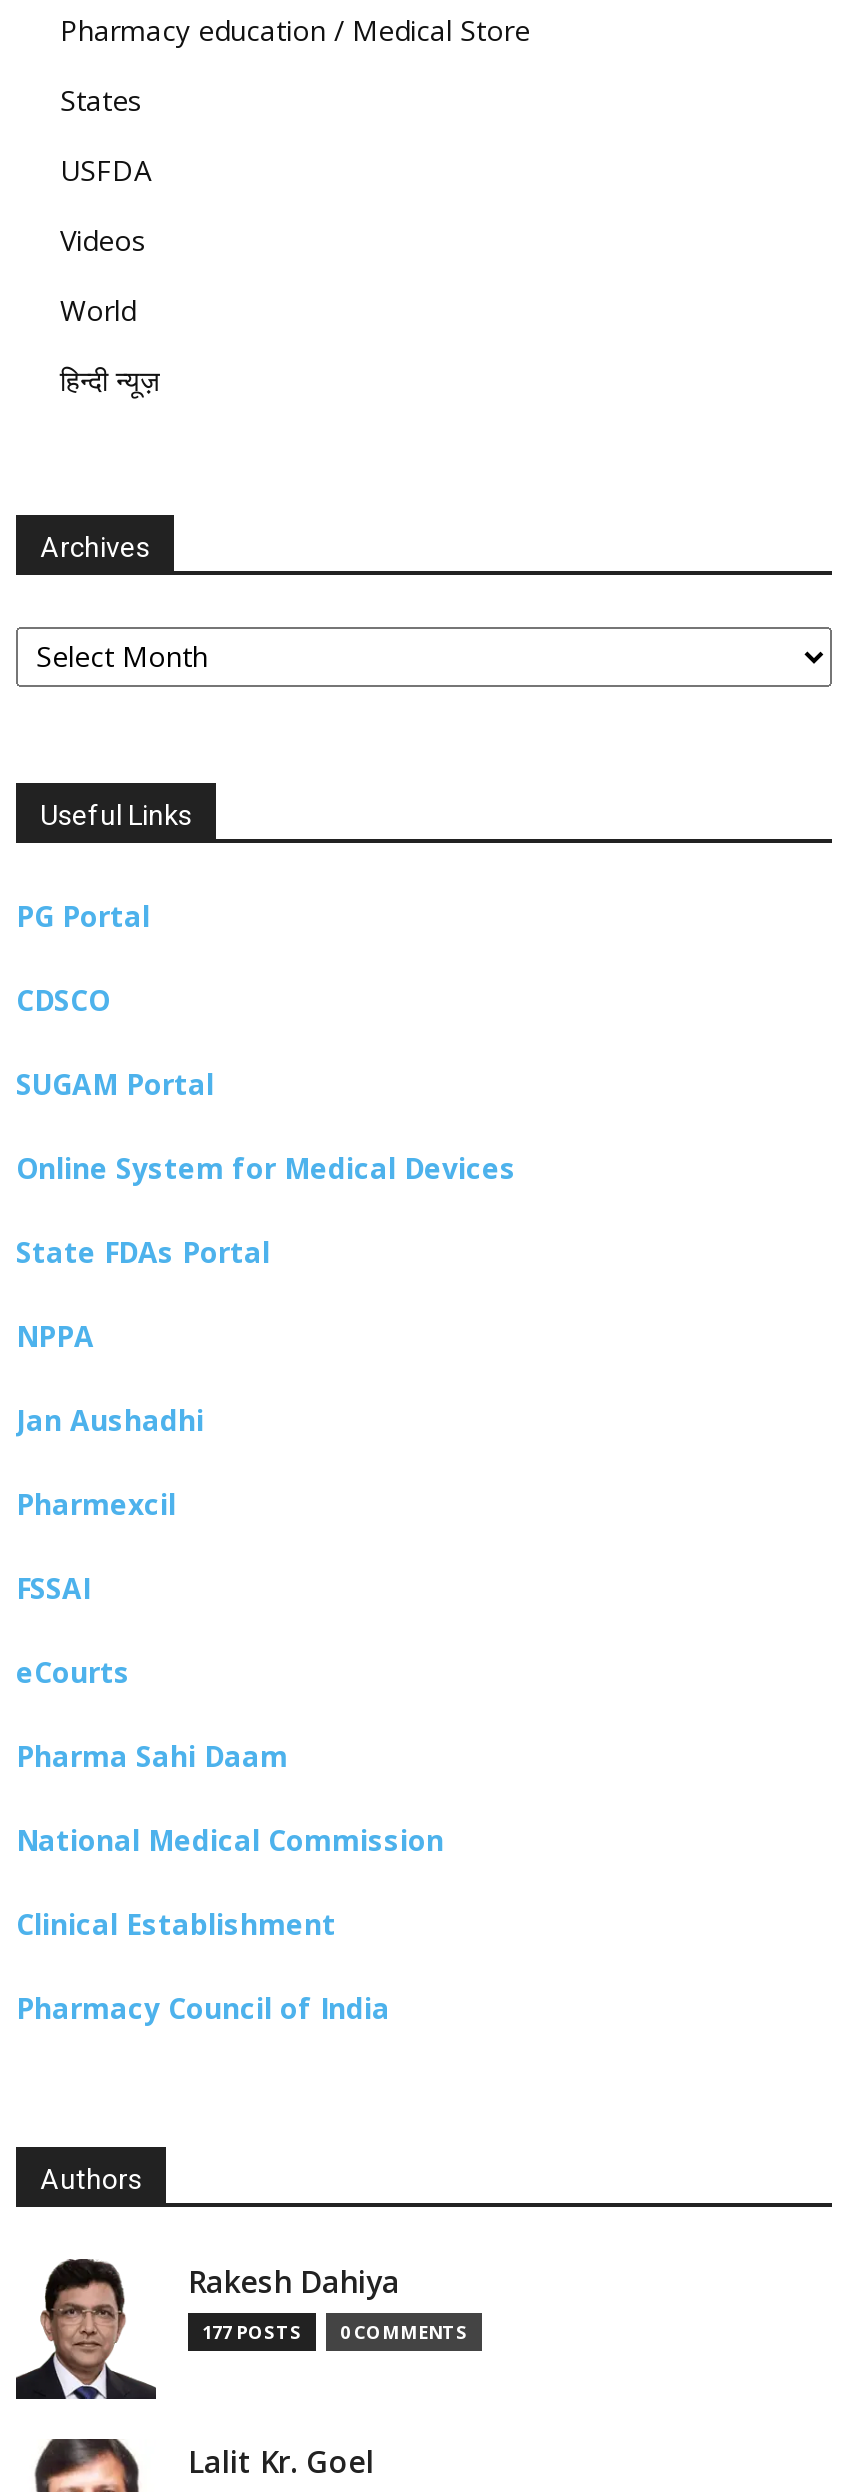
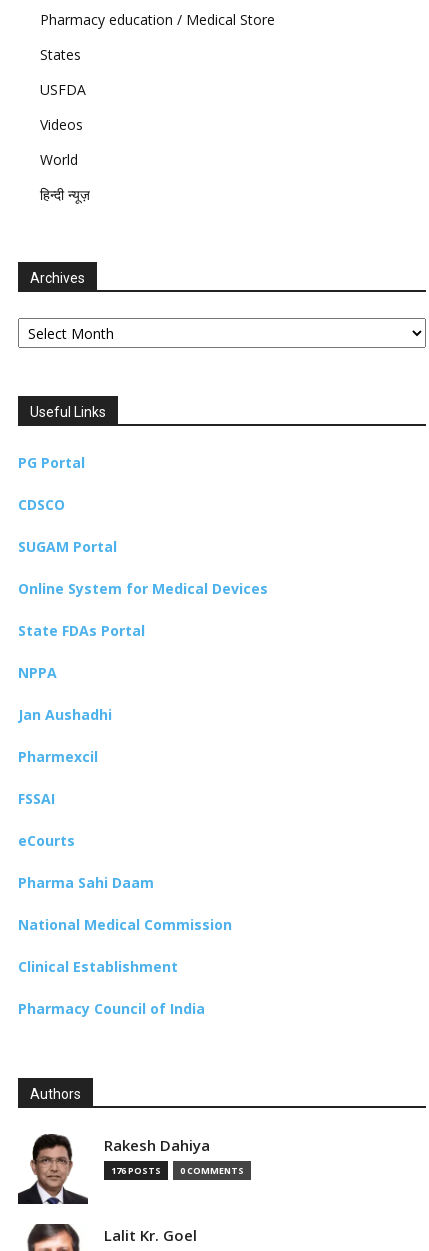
- 177 POSTS 0 COMMENTS
+ 176 POSTS 0 COMMENTS
